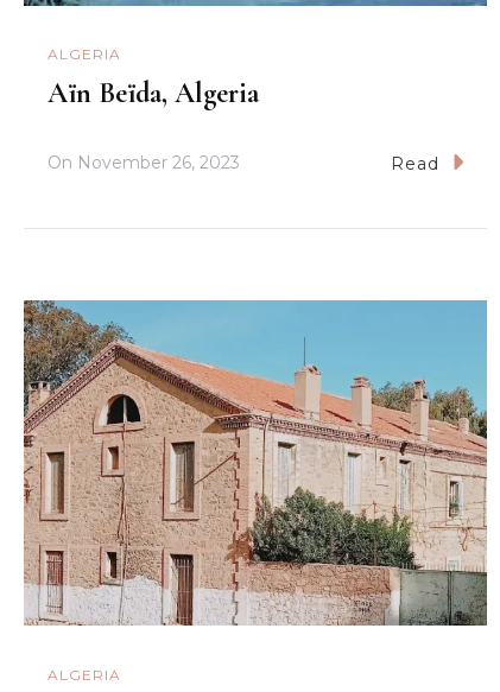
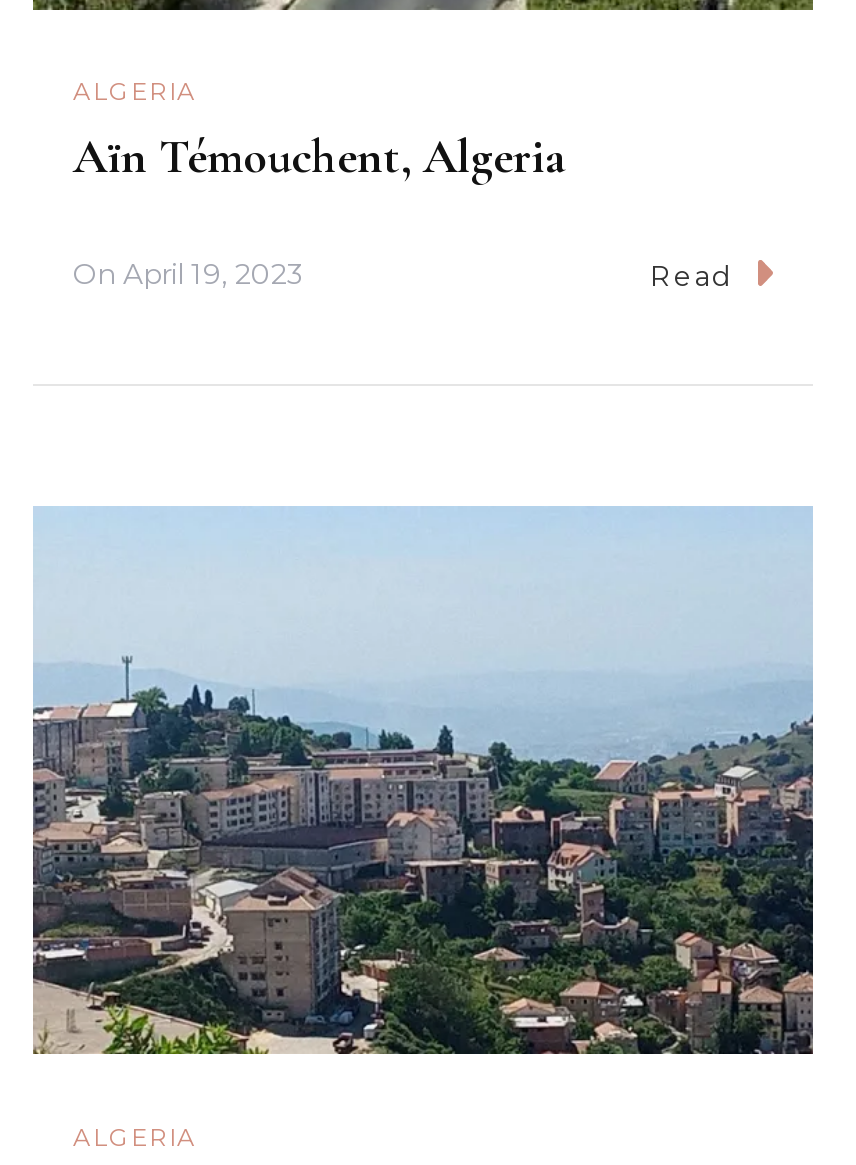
- Aïn Beïda, Algeria
+ Aïn Témouchent, Algeria

- On November 26, 2023
+ On April 19, 2023

- [image]
+ [image]
